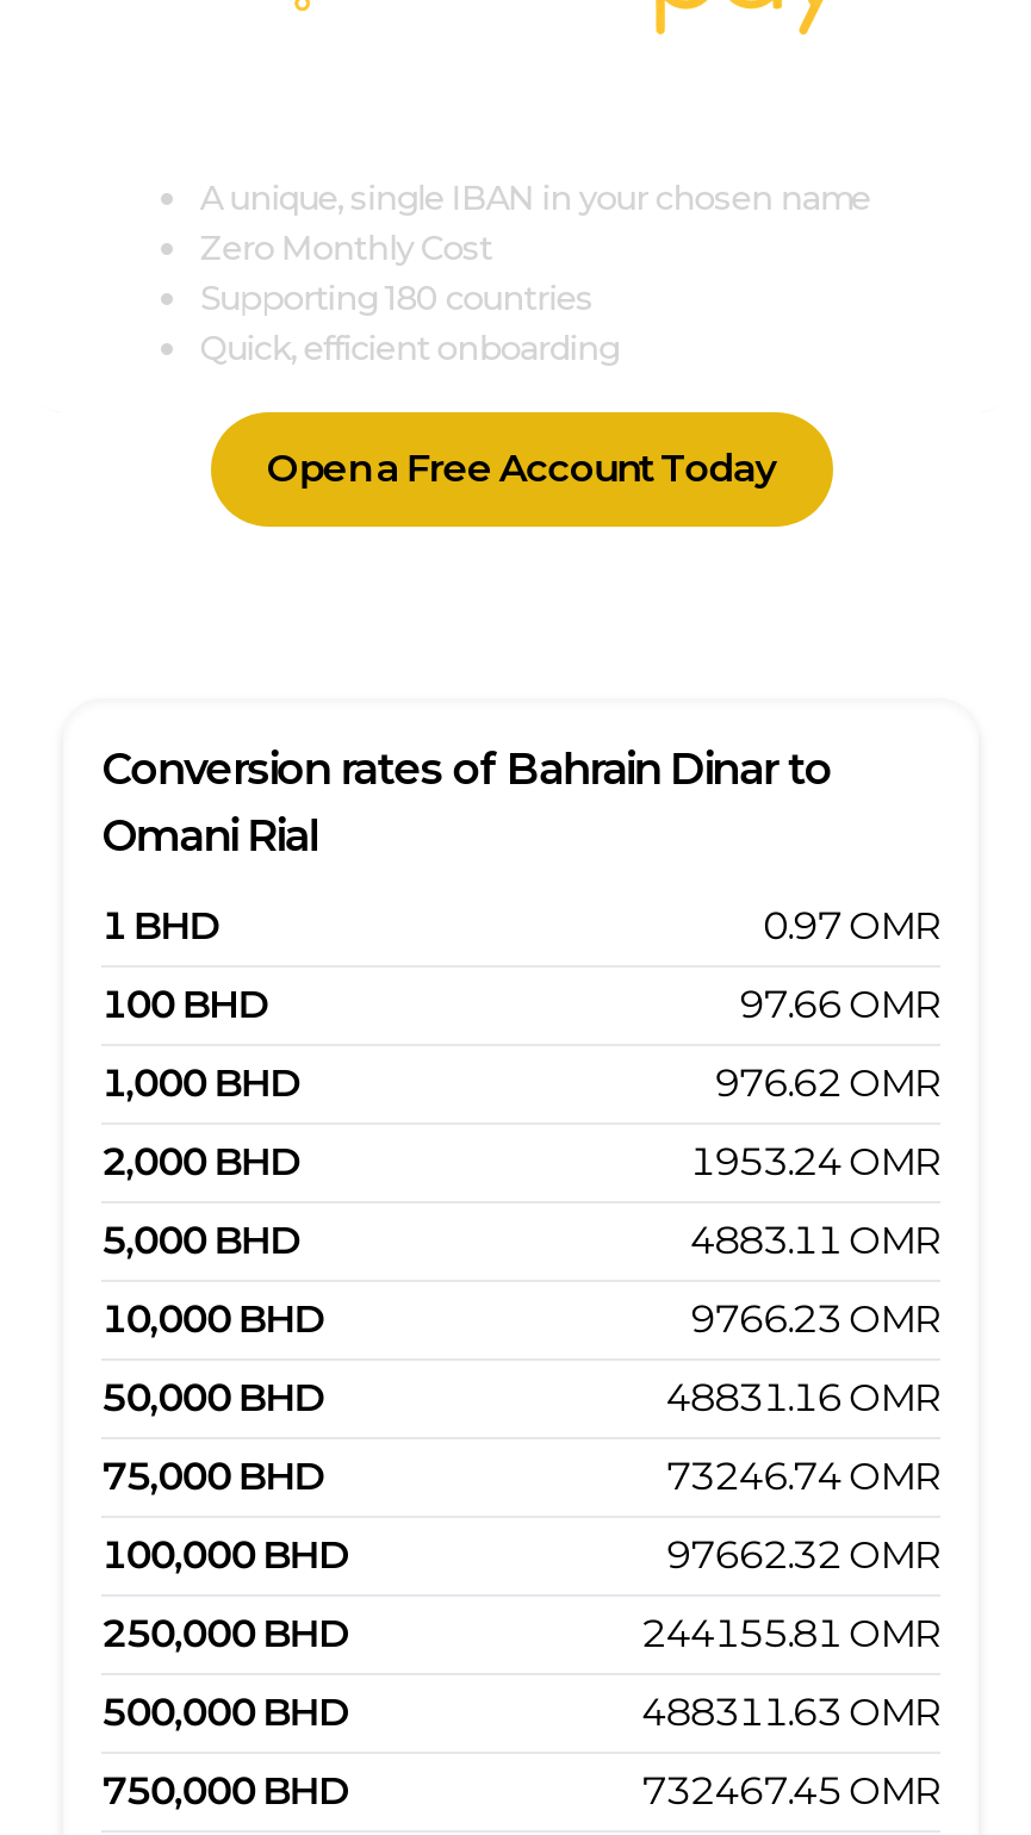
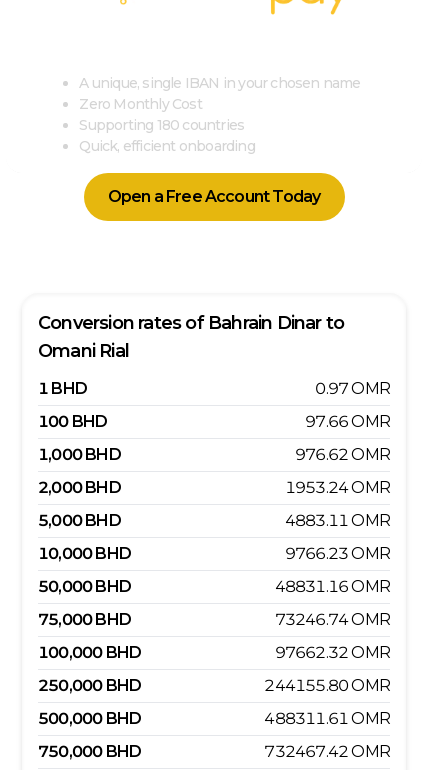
- 244155.81 OMR
+ 244155.80 OMR

- 488311.63 OMR
+ 488311.61 OMR

- 732467.45 OMR
+ 732467.42 OMR
